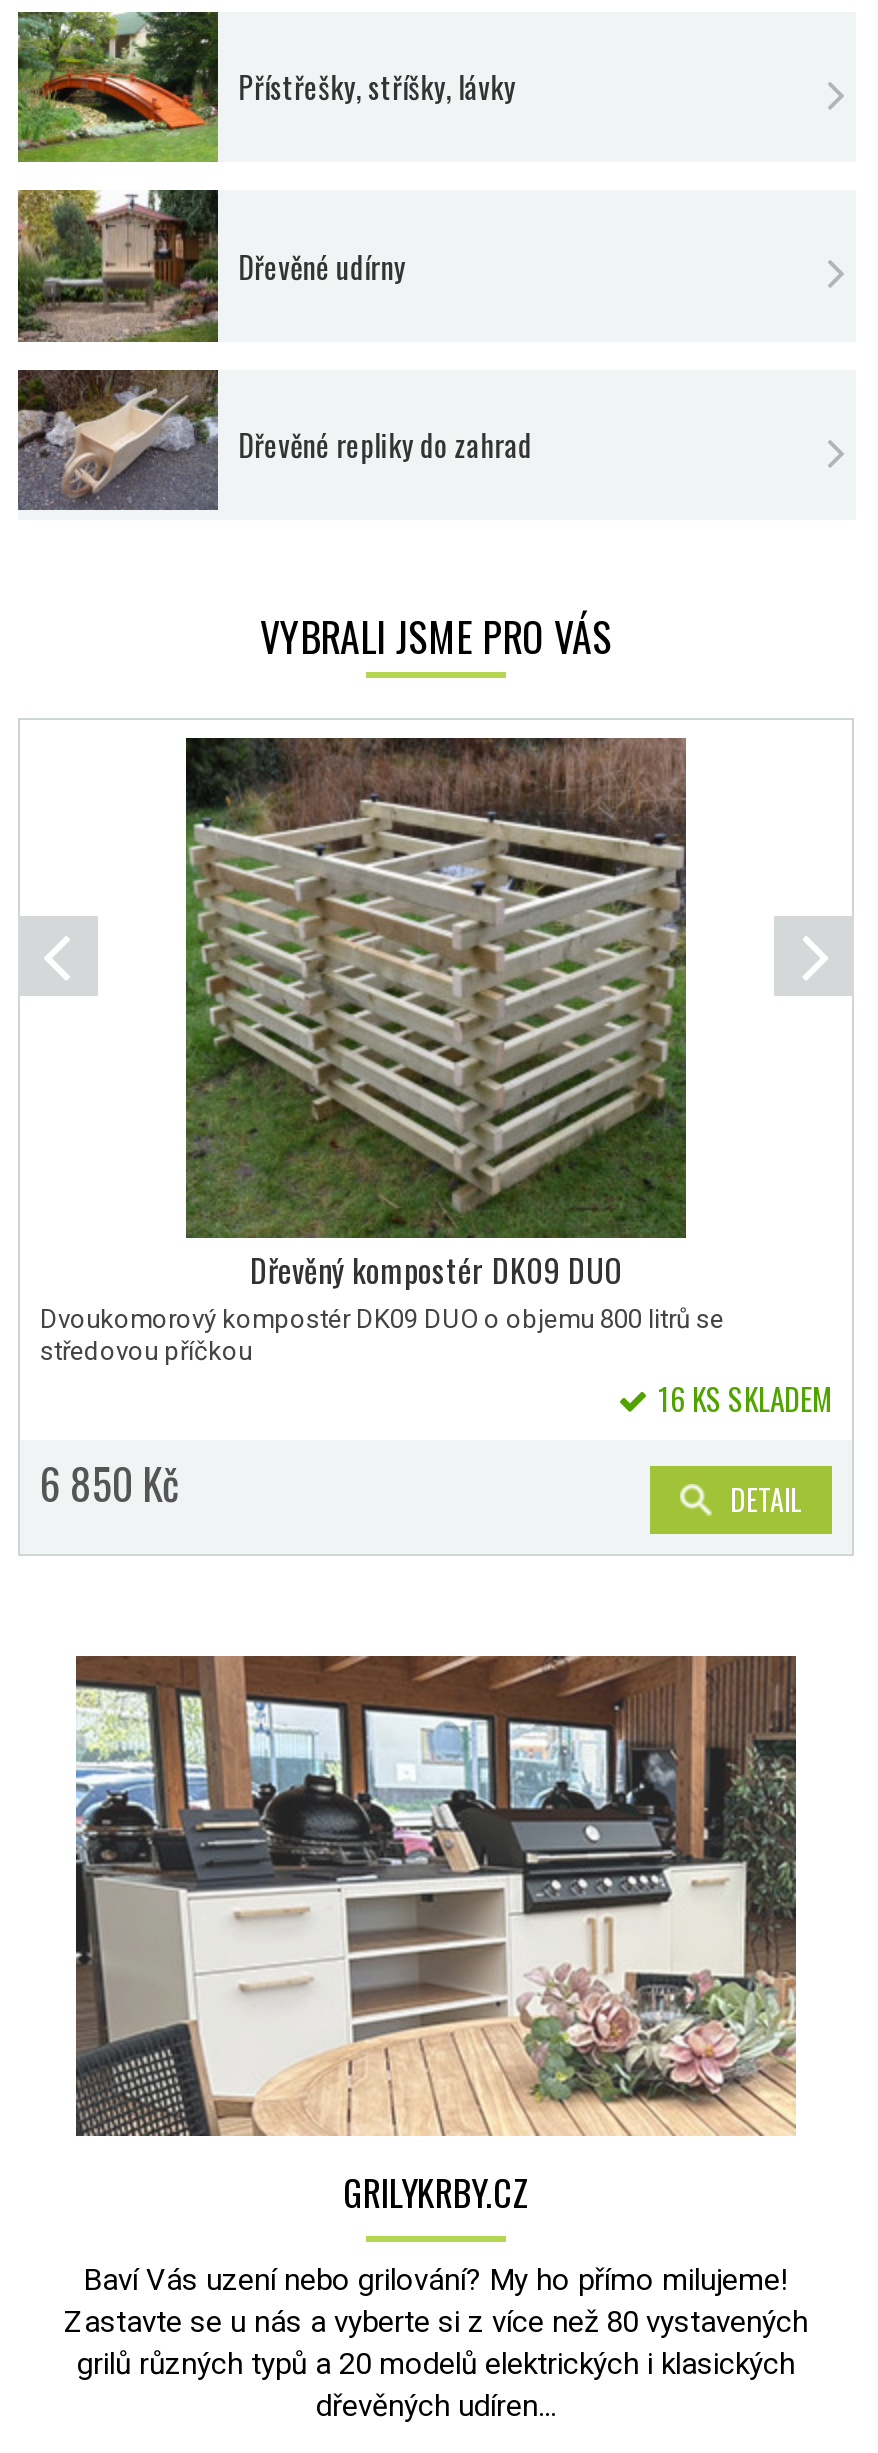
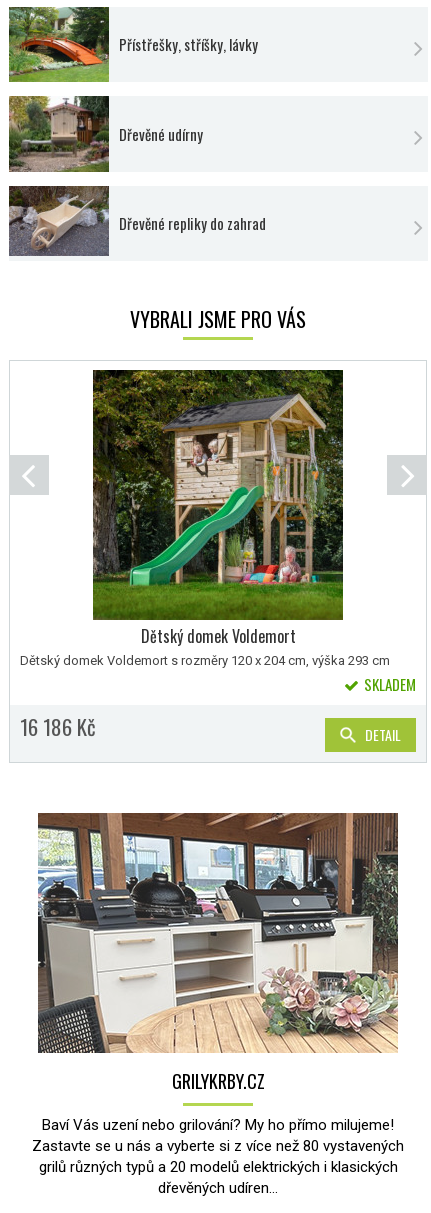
- [image]
- Dřevěný kompostér DK09 DUO
- Dvoukomorový kompostér DK09 DUO o objemu 800 litrů se
- středovou příčkou
- 16 KS SKLADEM
+ [image]
+ Dětský domek Voldemort
+ Dětský domek Voldemort s rozměry 120 x 204 cm, výška 293 cm
+ SKLADEM

- 6 850 Kč
+ 16 186 Kč
